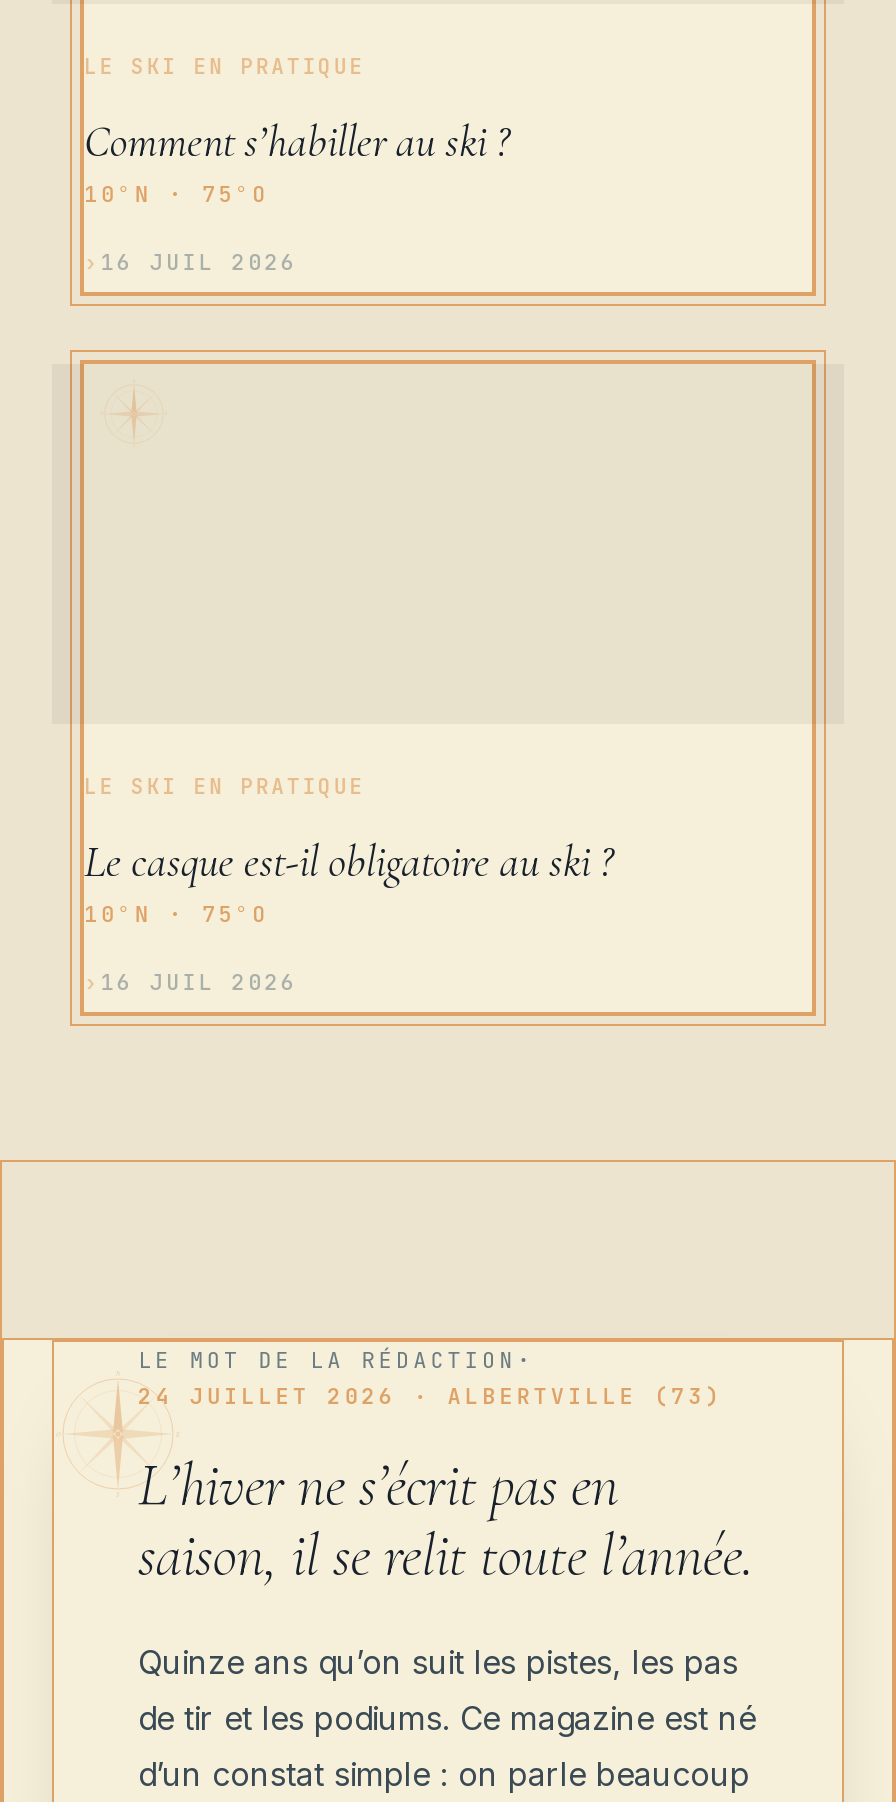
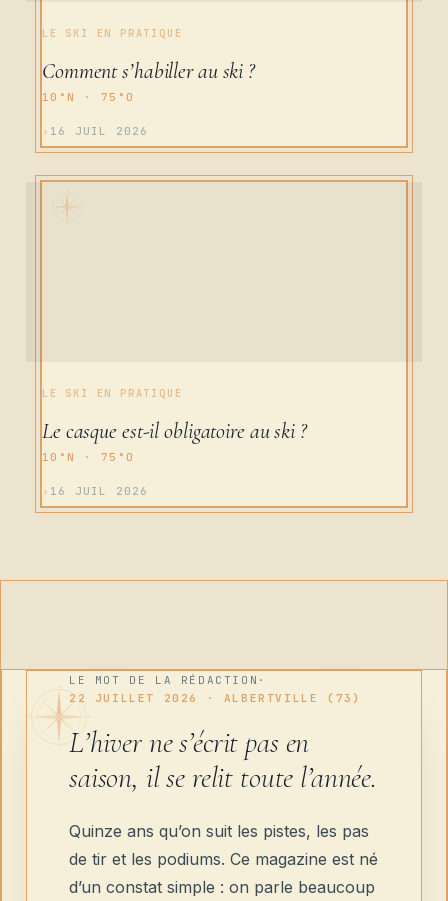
- 24 JUILLET 2026 · ALBERTVILLE (73)
+ 22 JUILLET 2026 · ALBERTVILLE (73)
